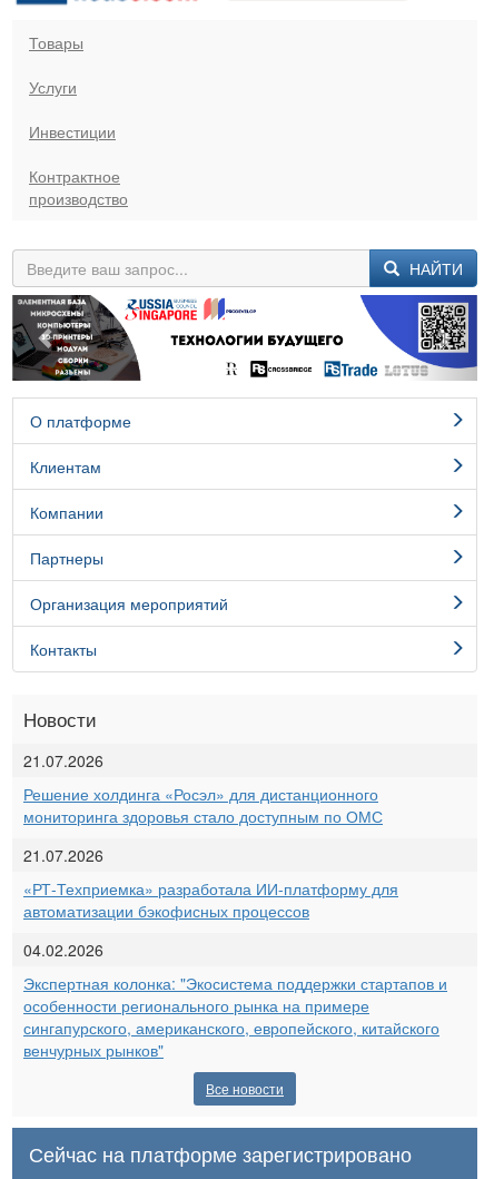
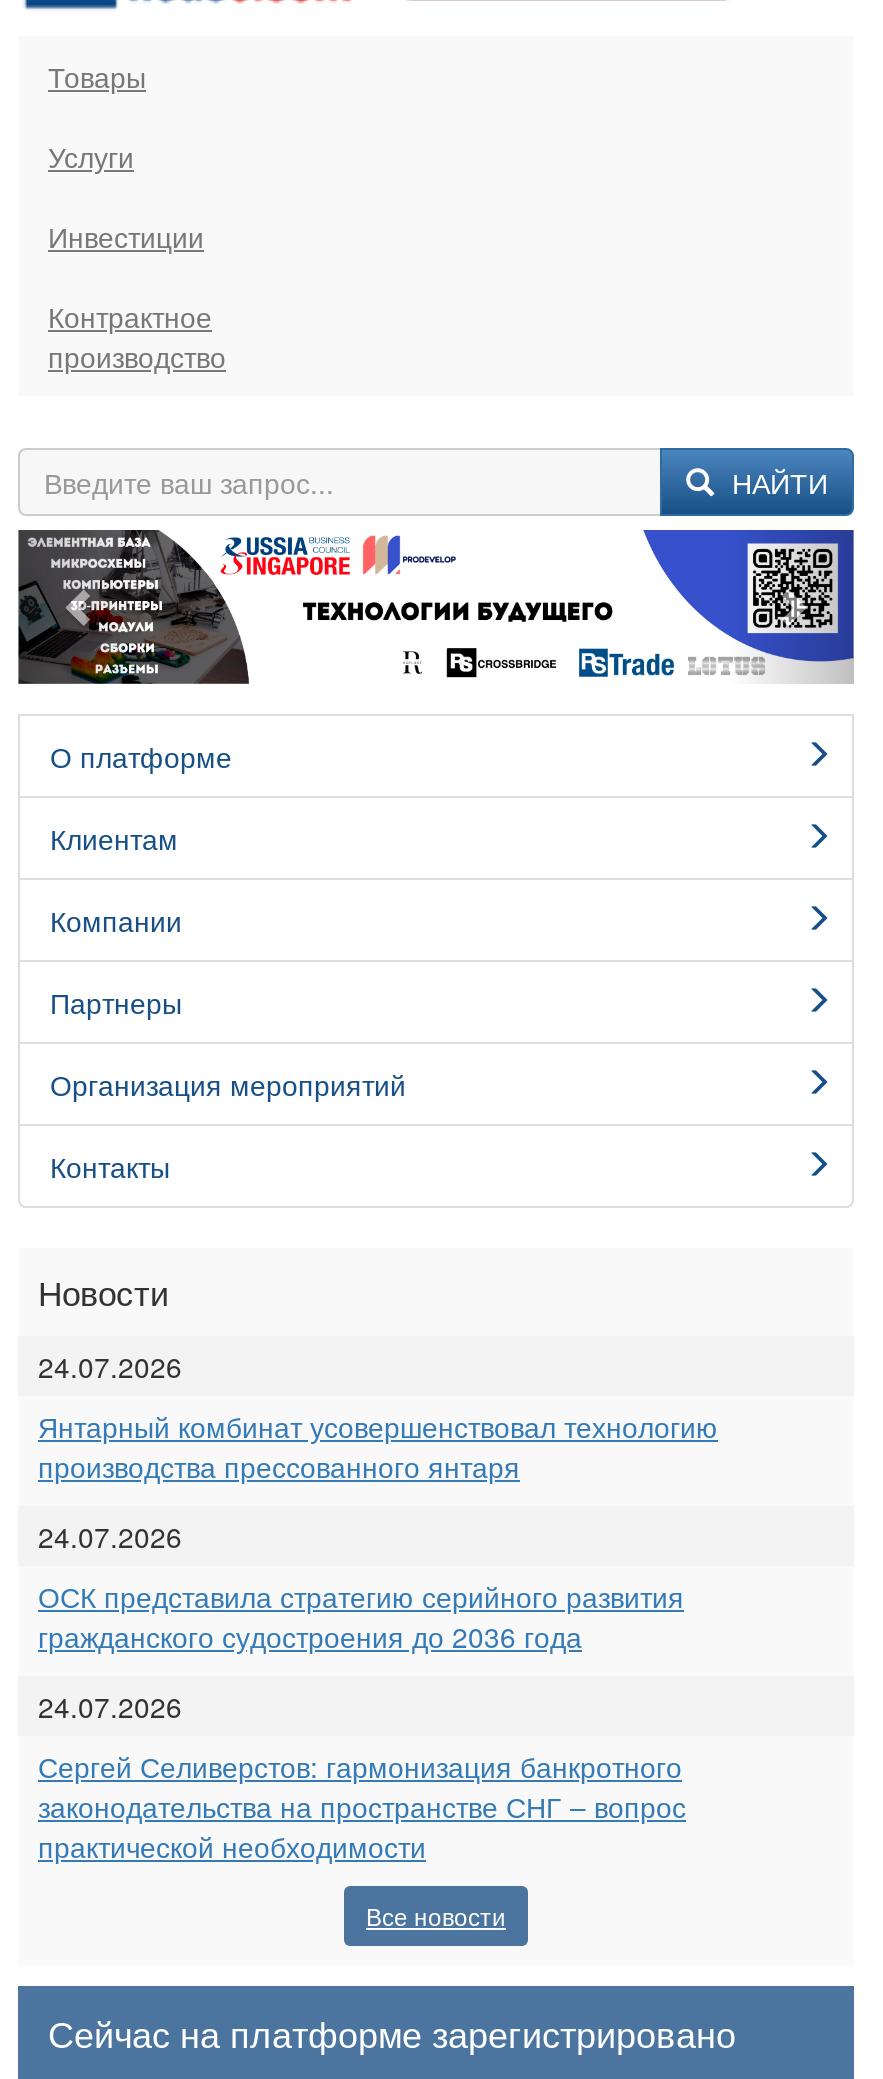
- 21.07.2026
+ 24.07.2026

- Решение холдинга «Росэл» для дистанционного
- мониторинга здоровья стало доступным по ОМС
+ Янтарный комбинат усовершенствовал технологию
+ производства прессованного янтаря

- 21.07.2026
+ 24.07.2026

- «РТ-Техприемка» разработала ИИ-платформу для
- автоматизации бэкофисных процессов
+ ОСК представила стратегию серийного развития
+ гражданского судостроения до 2036 года

- 04.02.2026
+ 24.07.2026

- Экспертная колонка: "Экосистема поддержки стартапов и
- особенности регионального рынка на примере
- сингапурского, американского, европейского, китайского
- венчурных рынков"
+ Сергей Селиверстов: гармонизация банкротного
+ законодательства на пространстве СНГ – вопрос
+ практической необходимости
